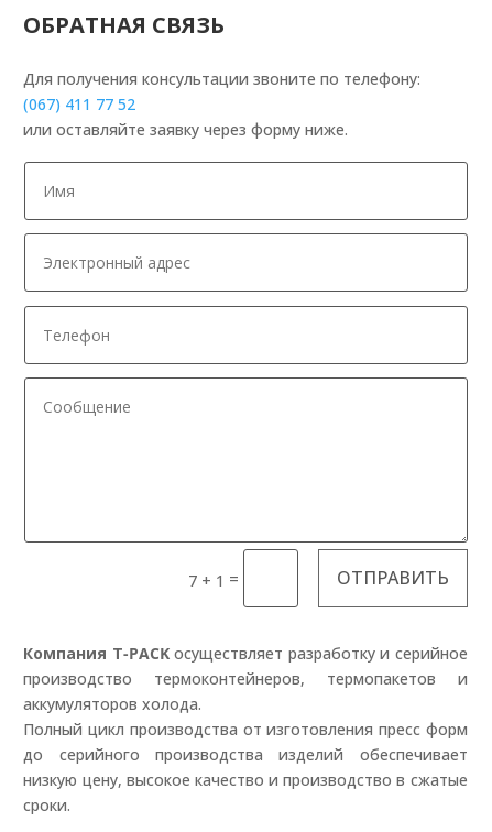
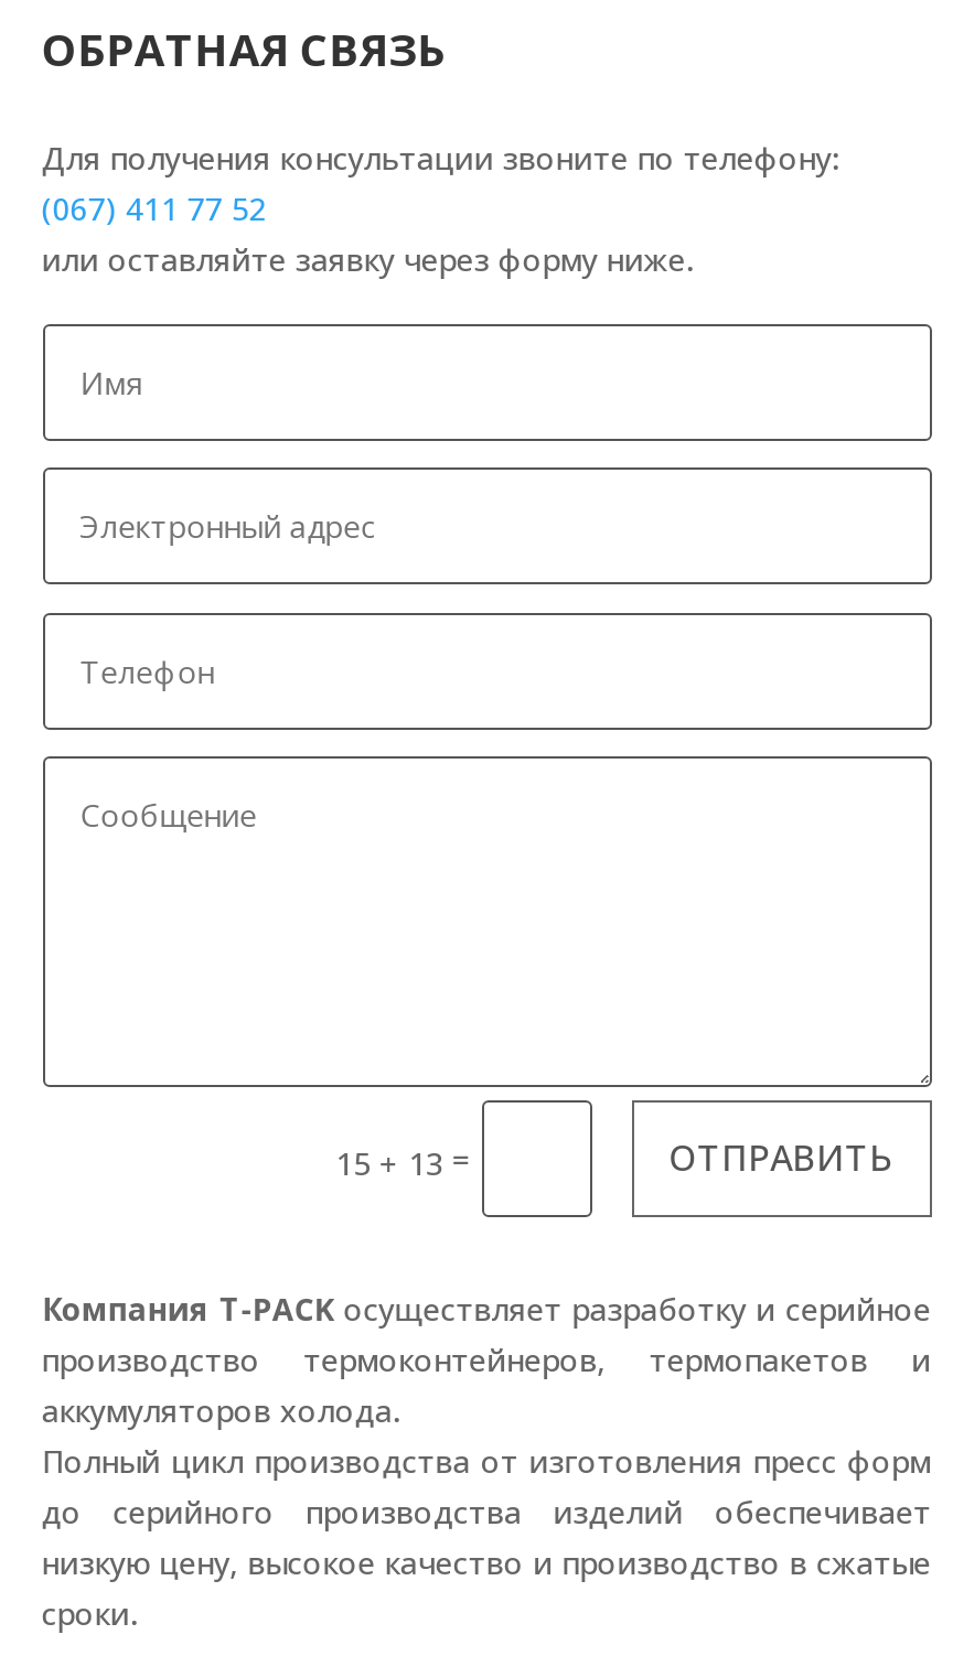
- 7 + 1 =
+ 15 + 13 =
